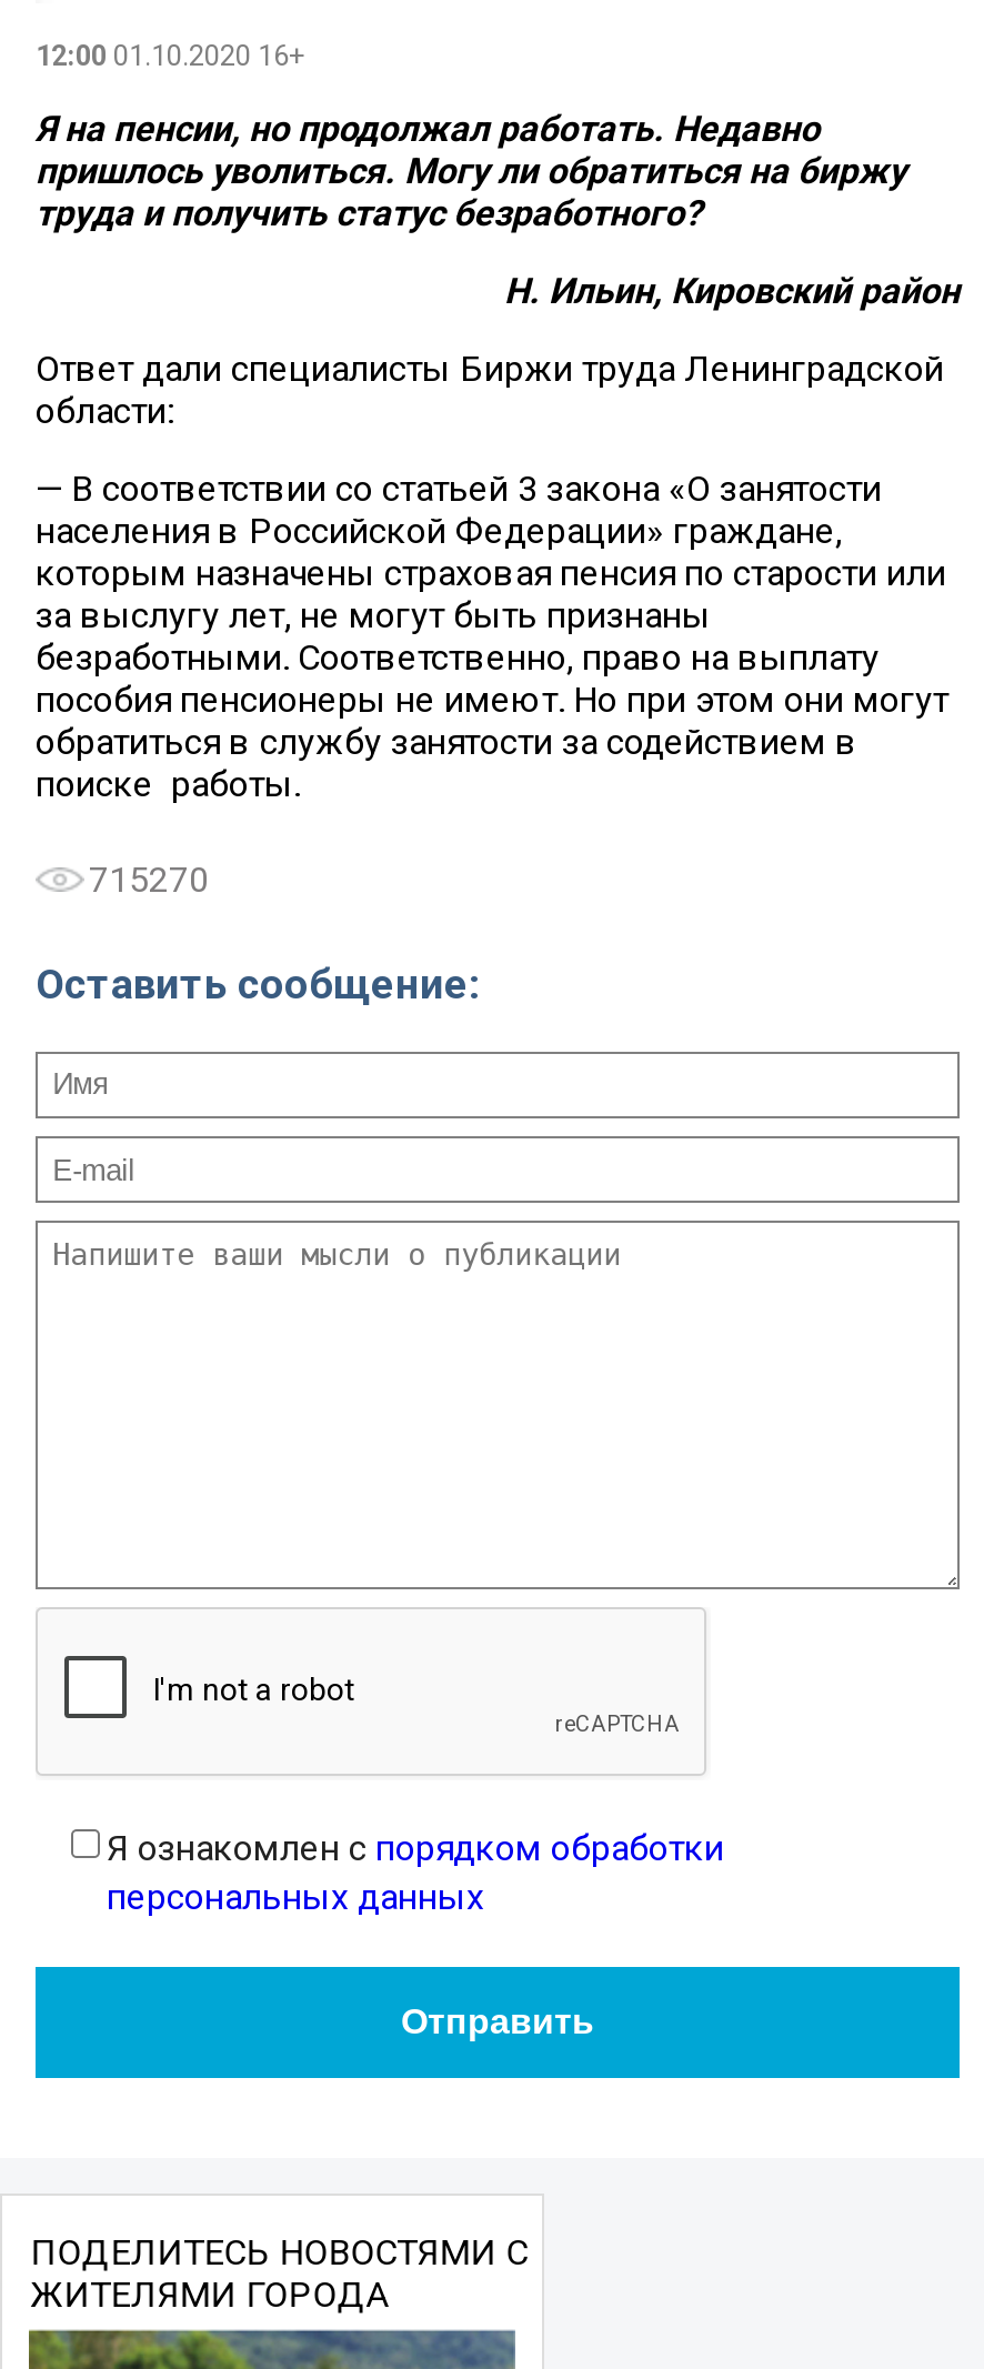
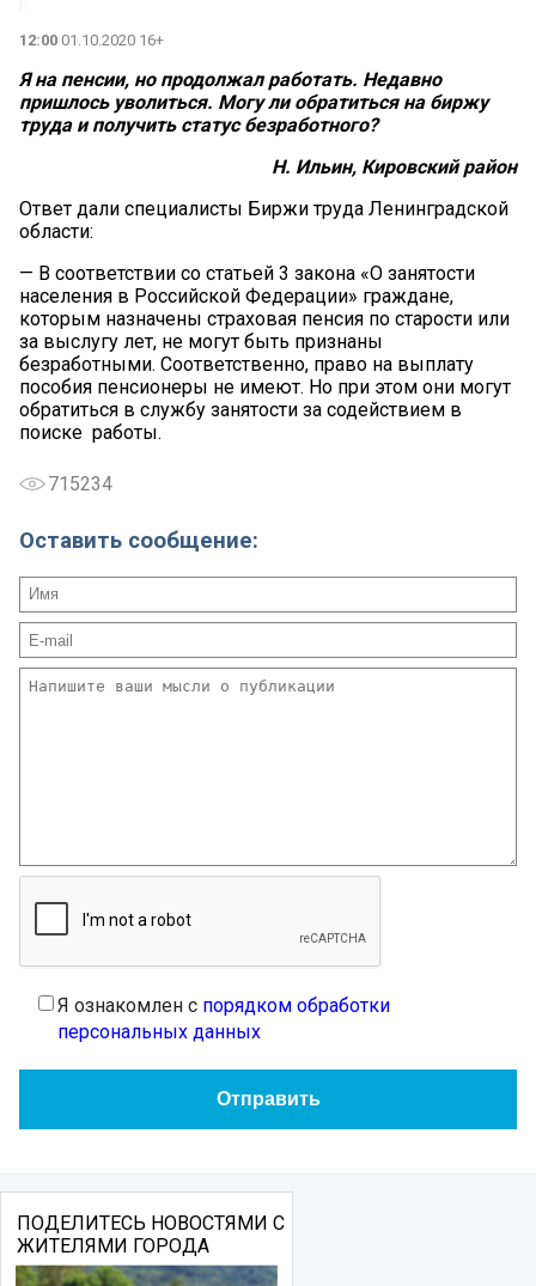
- 715270
+ 715234
